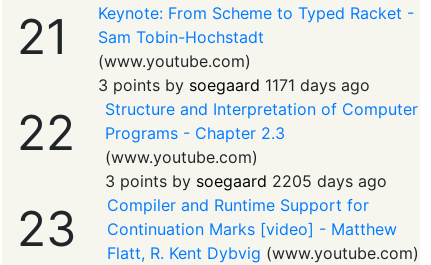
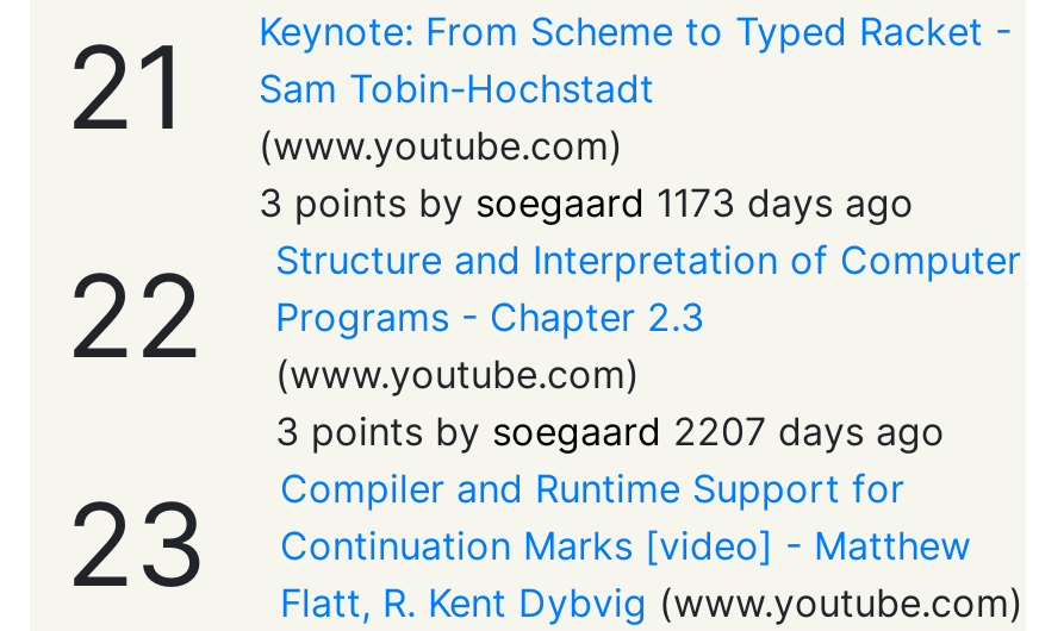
- 3 points by soegaard 1171 days ago
+ 3 points by soegaard 1173 days ago

- 3 points by soegaard 2205 days ago
+ 3 points by soegaard 2207 days ago
